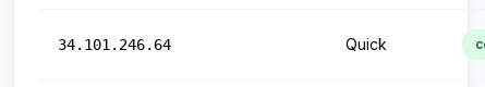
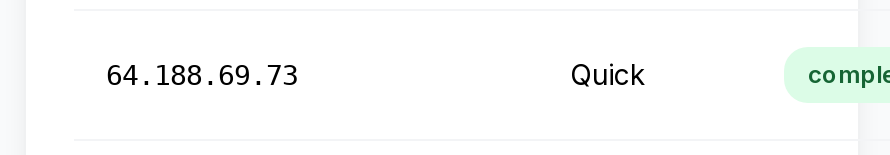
- 34.101.246.64
+ 64.188.69.73
